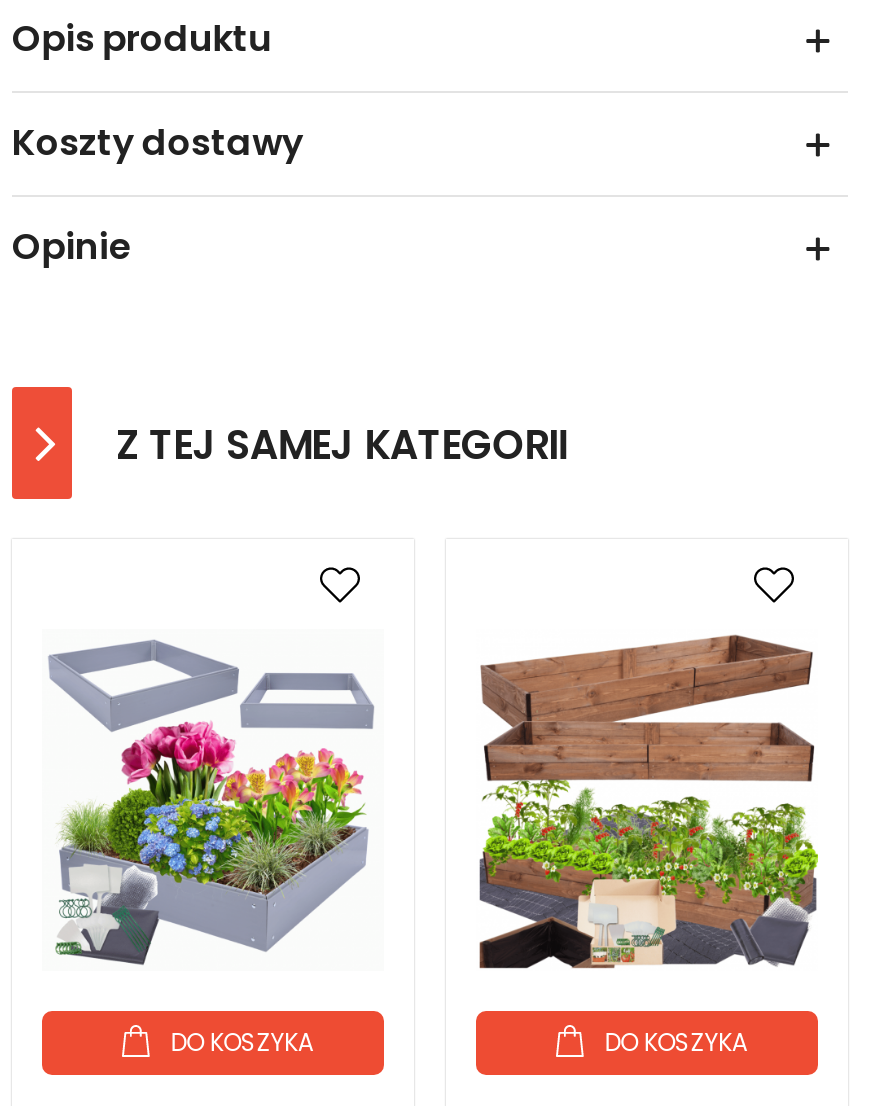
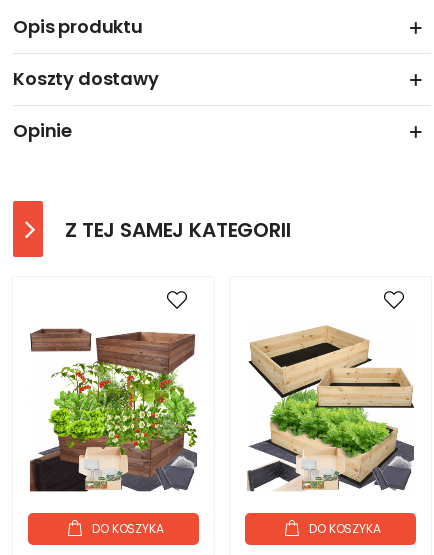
- [image]
+ [image]

- [image]
+ [image]
